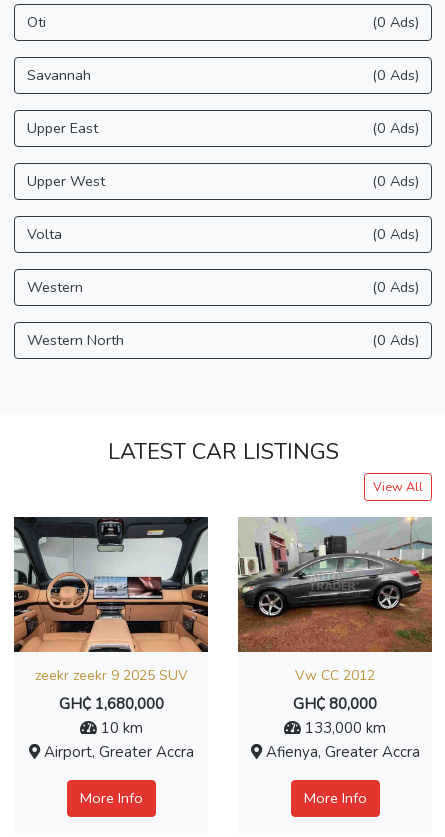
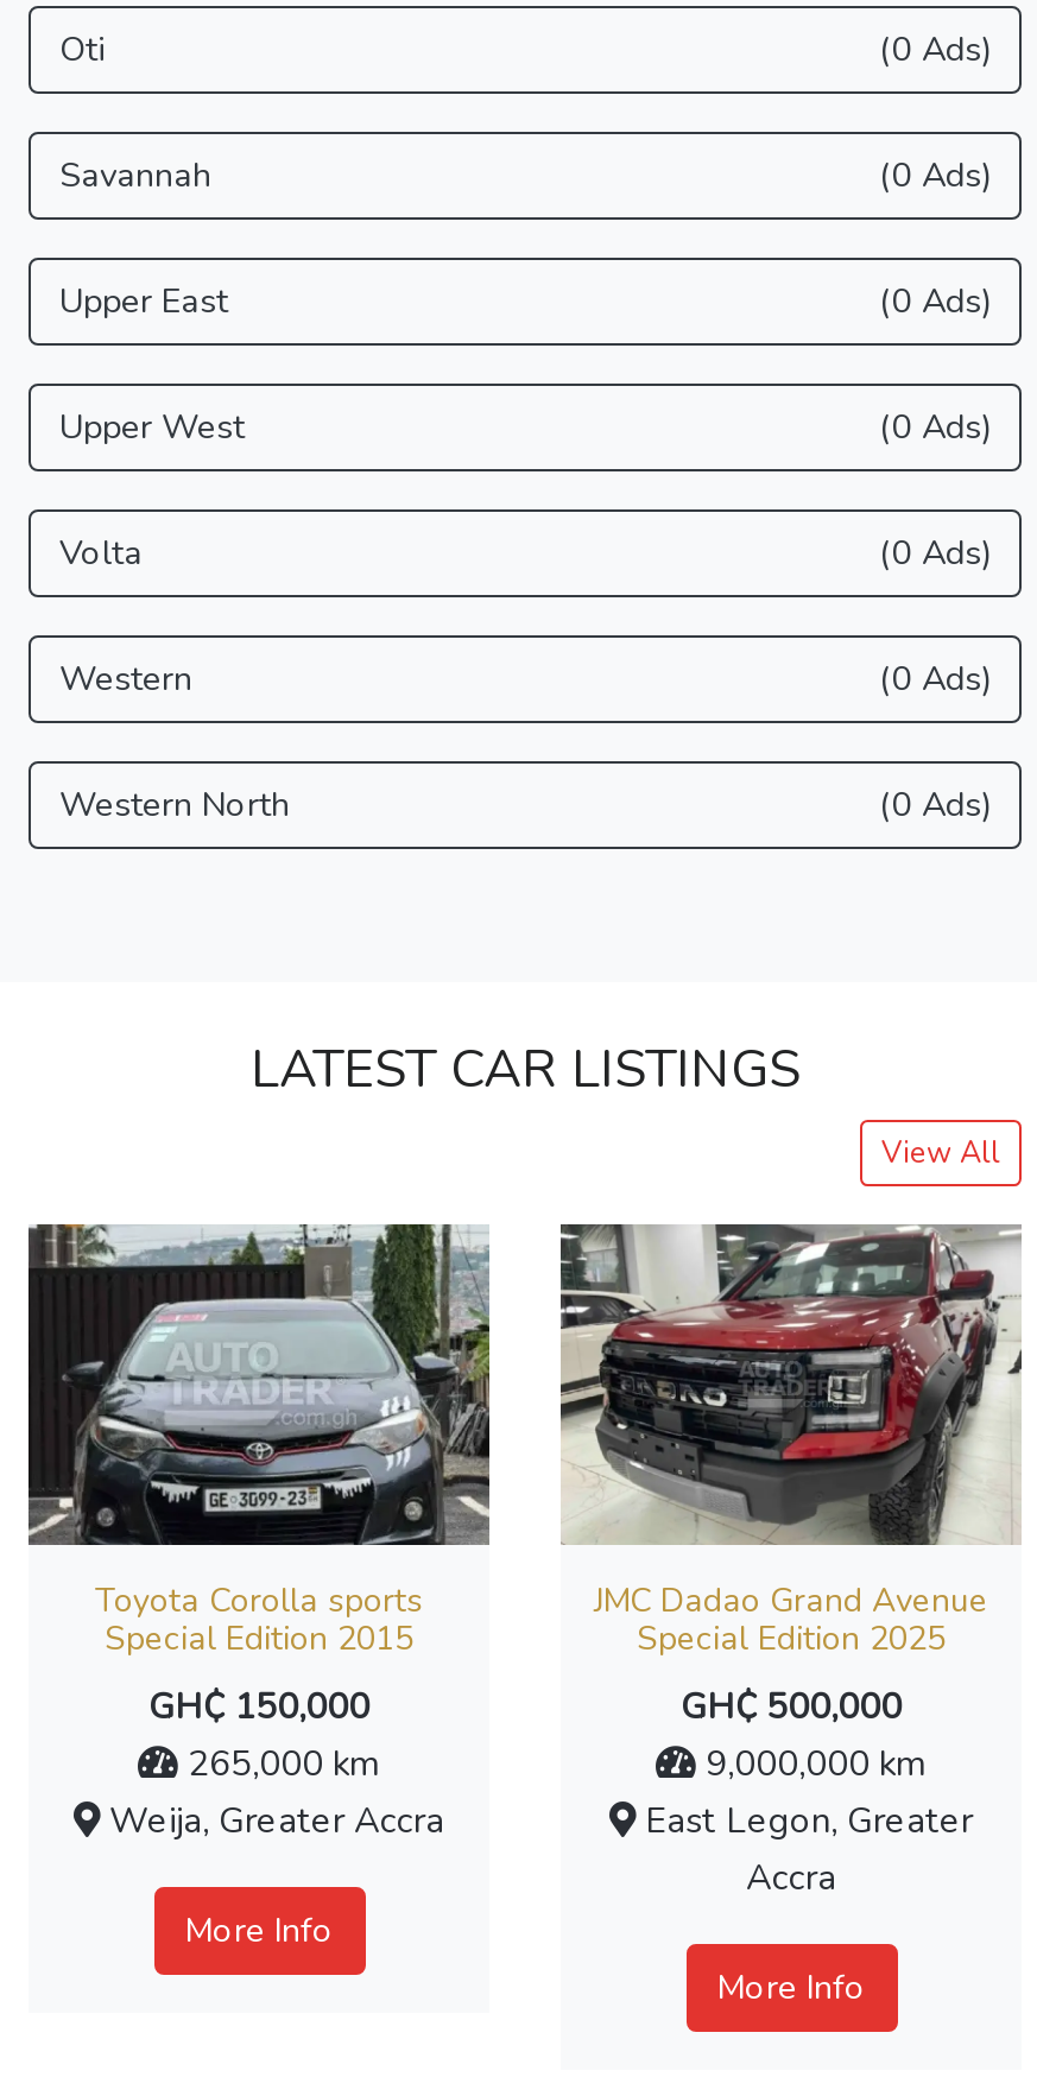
- [image]
- zeekr zeekr 9 2025 SUV
- GH₵ 1,680,000
- 10 km
- Airport, Greater Accra
+ [image]
+ Toyota Corolla sports
+ Special Edition 2015
+ GH₵ 150,000
+ 265,000 km
+ Weija, Greater Accra

- [image]
- Vw CC 2012
- GH₵ 80,000
- 133,000 km
- Afienya, Greater Accra
+ [image]
+ JMC Dadao Grand Avenue
+ Special Edition 2025
+ GH₵ 500,000
+ 9,000,000 km
+ East Legon, Greater
+ Accra
